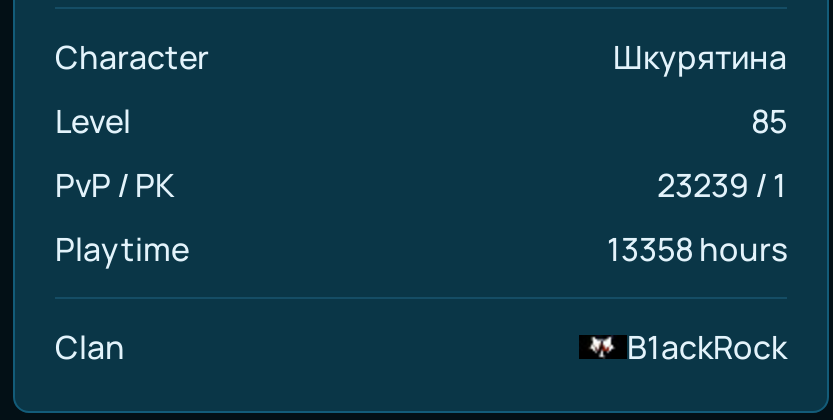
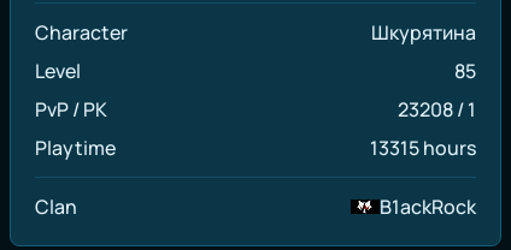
- 23239 / 1
+ 23208 / 1

- 13358 hours
+ 13315 hours
